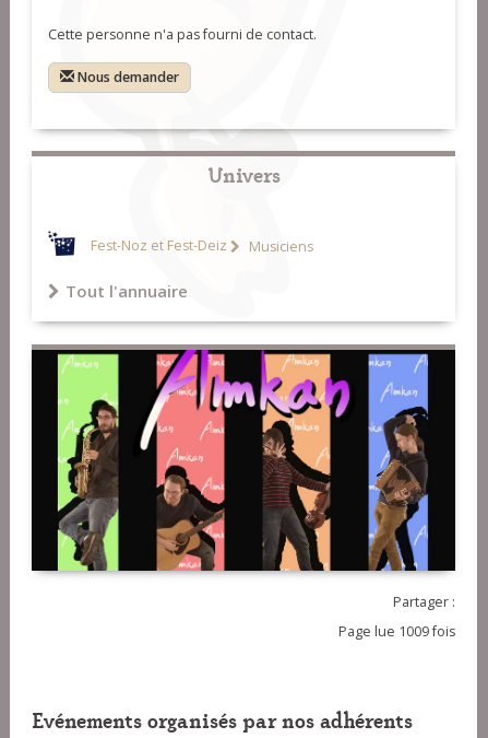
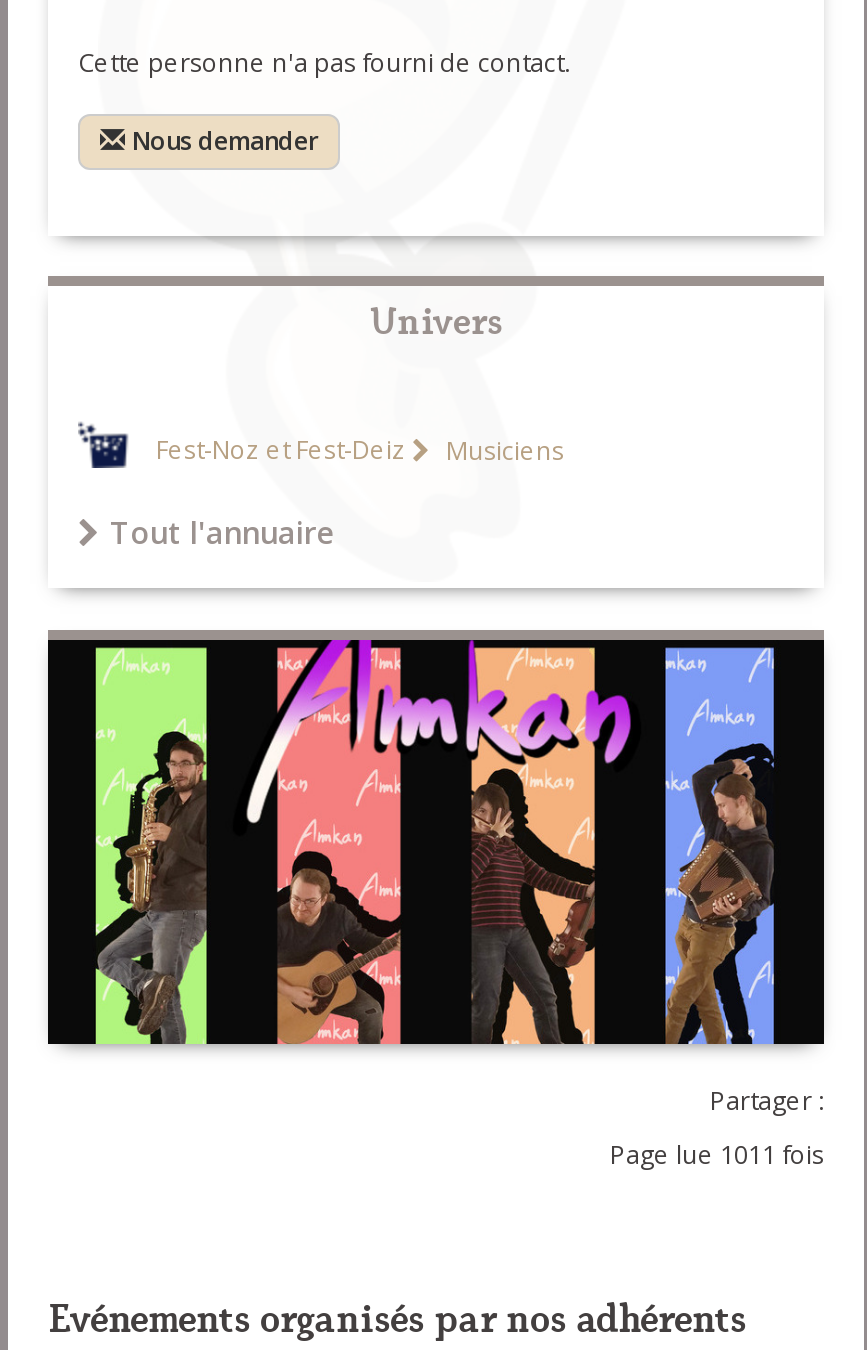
- Page lue 1009 fois
+ Page lue 1011 fois
